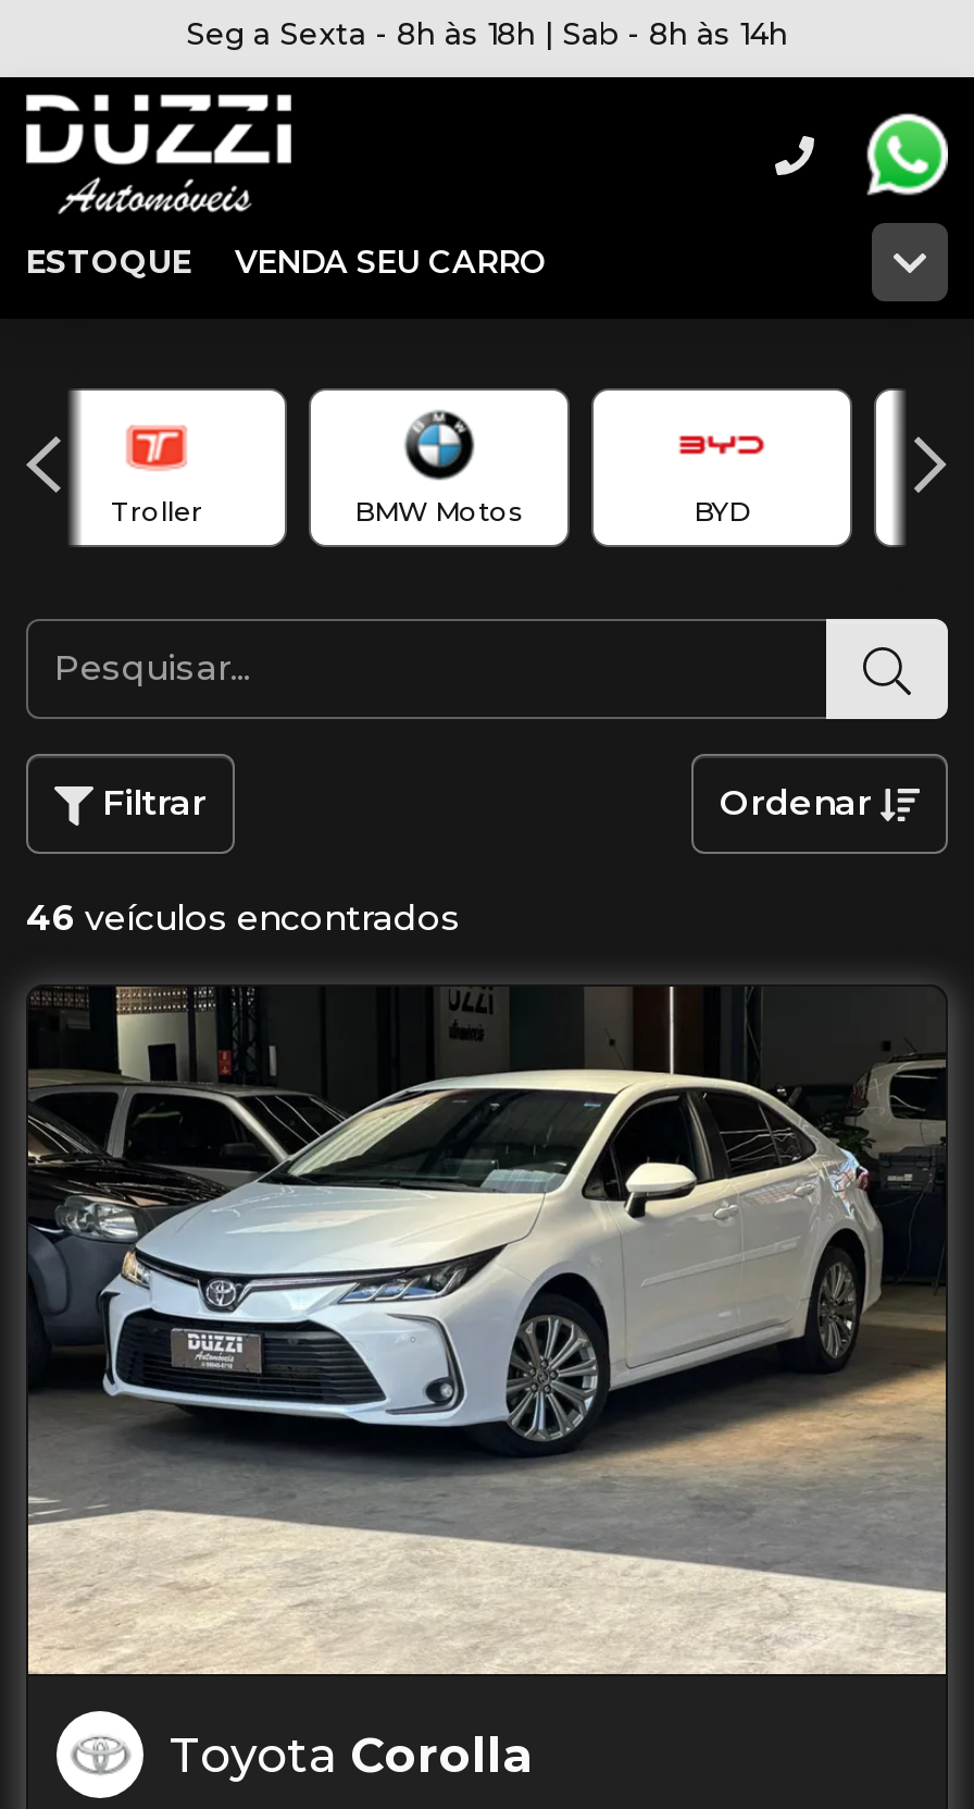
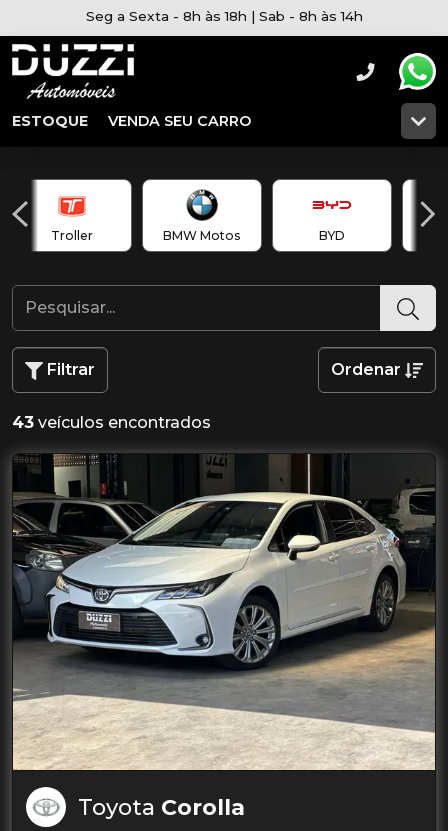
- 46 veículos encontrados
+ 43 veículos encontrados
